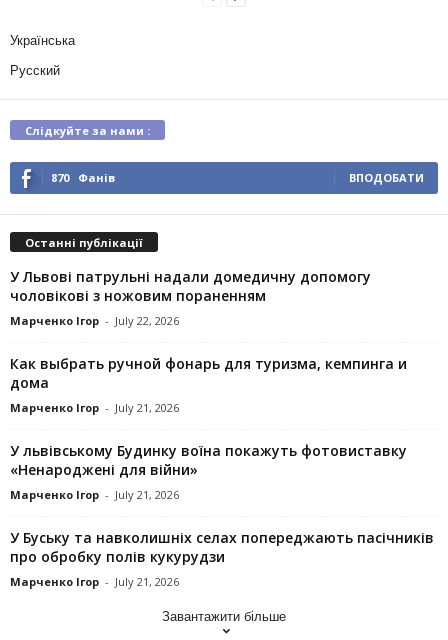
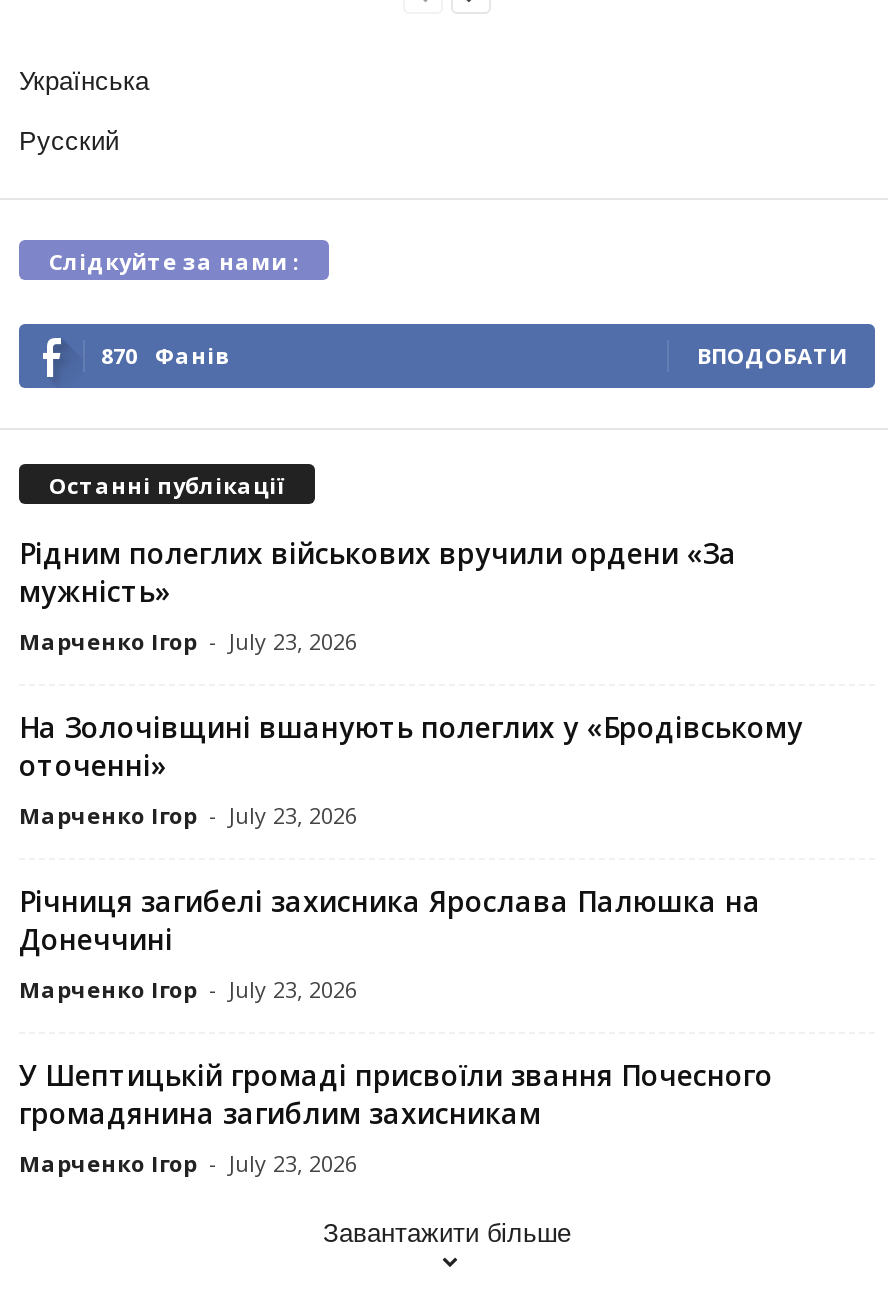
- У Львові патрульні надали домедичну допомогу
- чоловікові з ножовим пораненням
- Марченко Ігор - July 22, 2026
+ Рідним полеглих військових вручили ордени «За
+ мужність»
+ Марченко Ігор - July 23, 2026

- Как выбрать ручной фонарь для туризма, кемпинга и
- дома
- Марченко Ігор - July 21, 2026
+ На Золочівщині вшанують полеглих у «Бродівському
+ оточенні»
+ Марченко Ігор - July 23, 2026

- У львівському Будинку воїна покажуть фотовиставку
- «Ненароджені для війни»
- Марченко Ігор - July 21, 2026
+ Річниця загибелі захисника Ярослава Палюшка на
+ Донеччині
+ Марченко Ігор - July 23, 2026

- У Буську та навколишніх селах попереджають пасічників
- про обробку полів кукурудзи
- Марченко Ігор - July 21, 2026
+ У Шептицькій громаді присвоїли звання Почесного
+ громадянина загиблим захисникам
+ Марченко Ігор - July 23, 2026
